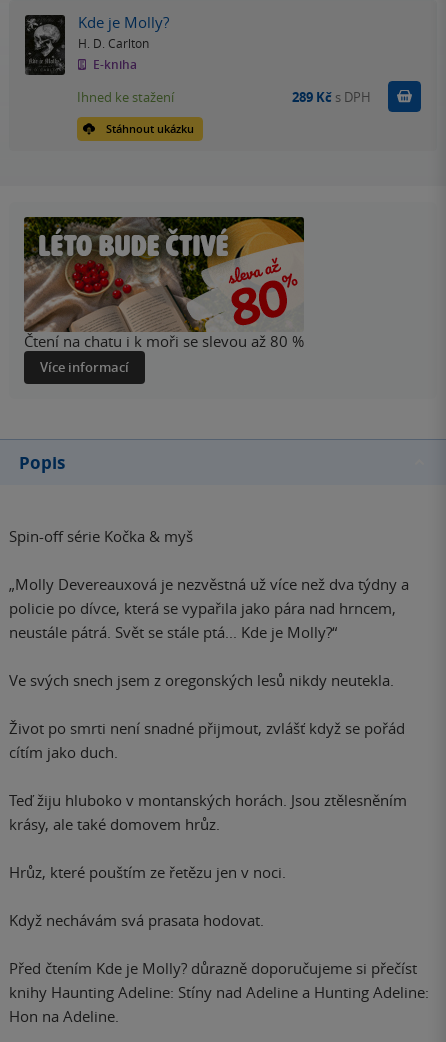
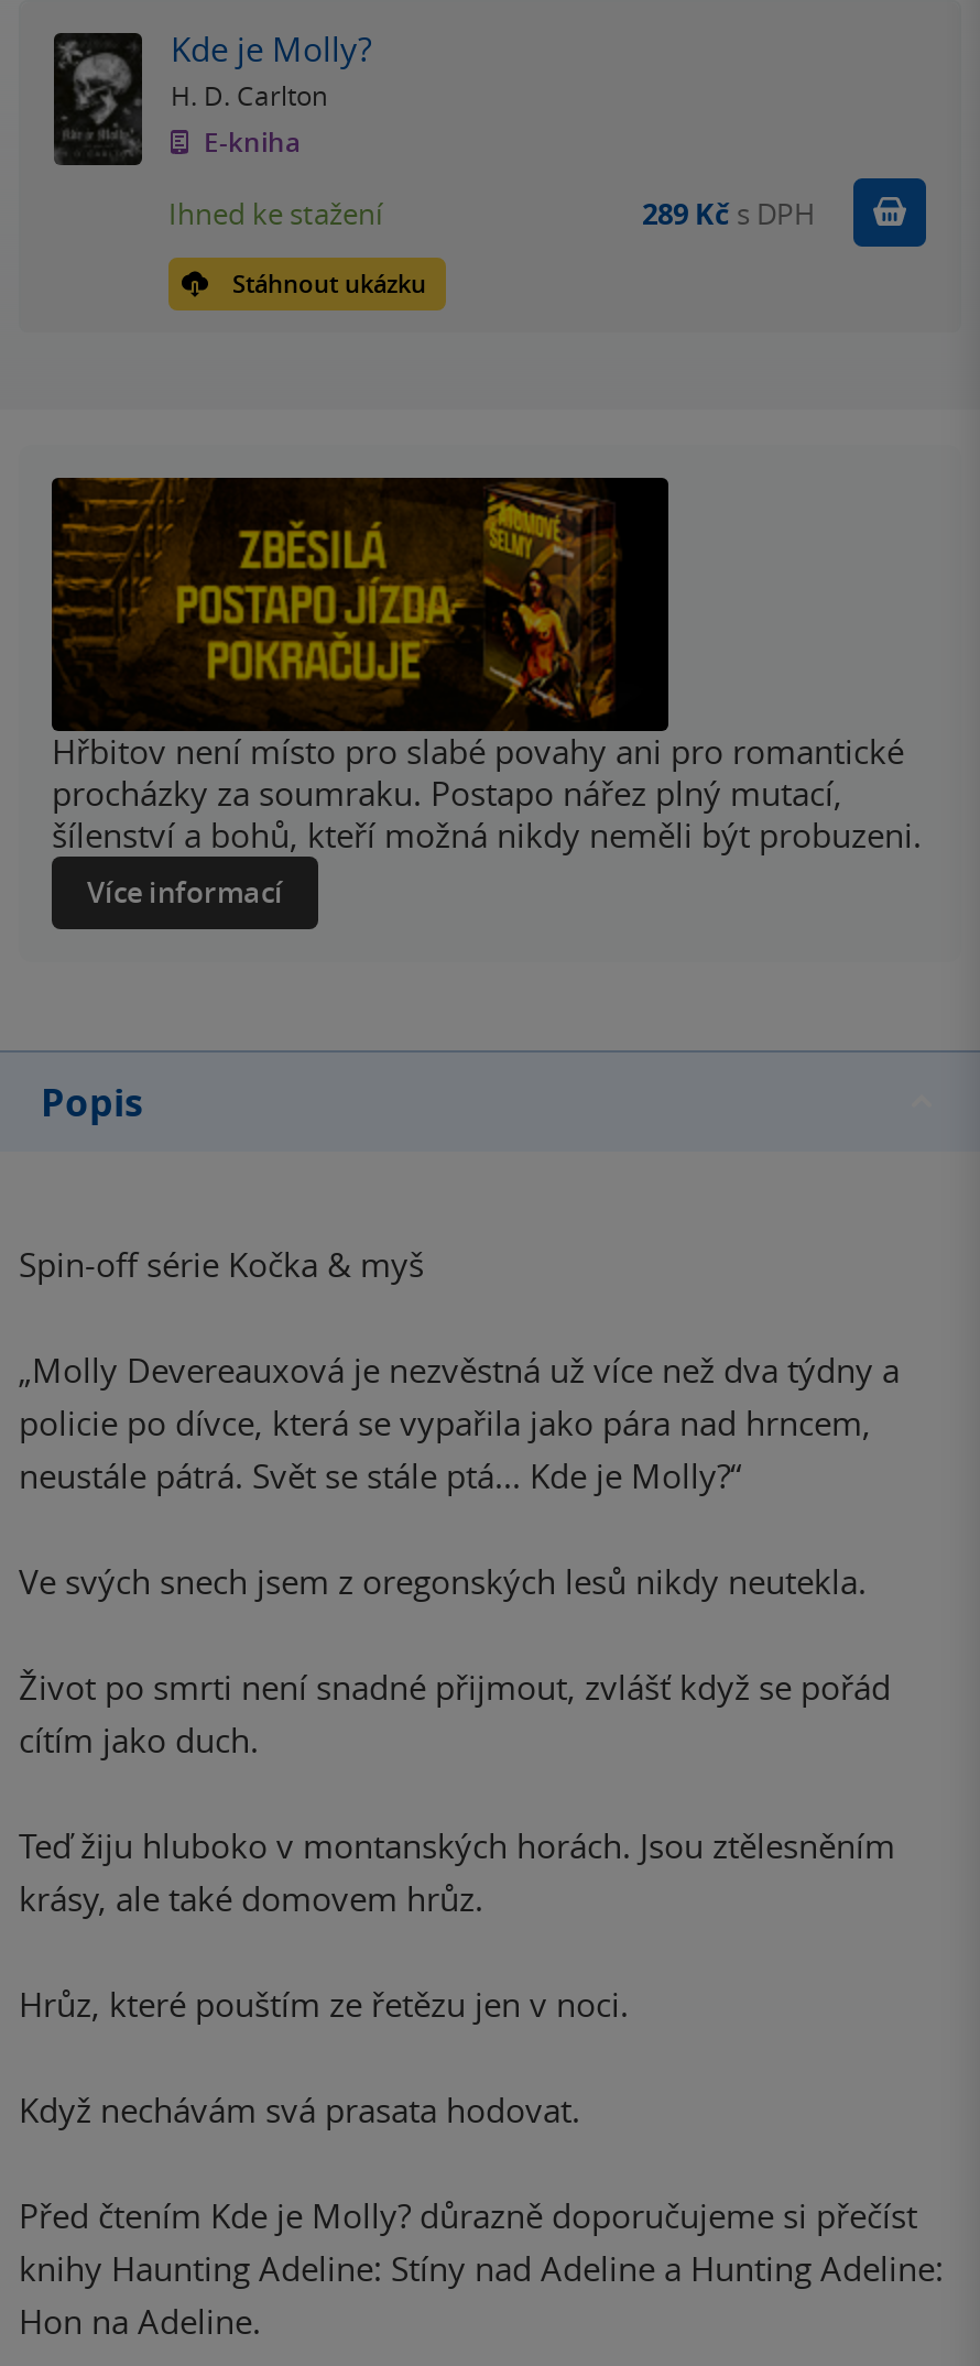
- [image]
+ [image]

- Čtení na chatu i k moři se slevou až 80 %
+ Hřbitov není místo pro slabé povahy ani pro romantické
+ procházky za soumraku. Postapo nářez plný mutací,
+ šílenství a bohů, kteří možná nikdy neměli být probuzeni.
